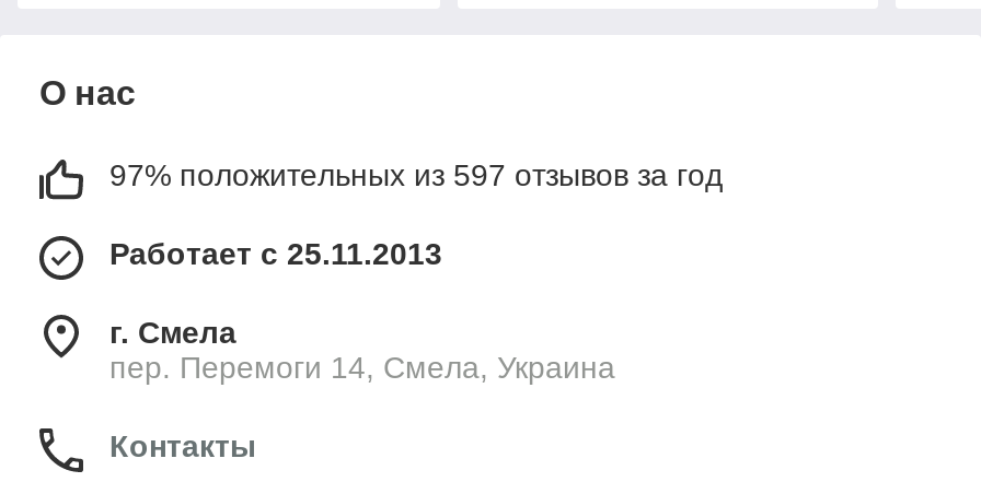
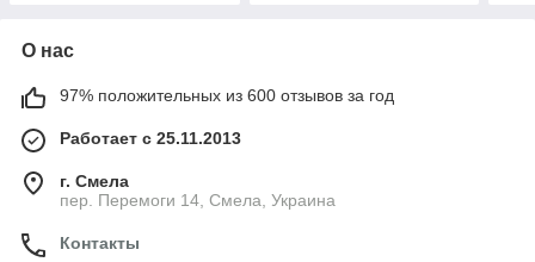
- 97% положительных из 597 отзывов за год
+ 97% положительных из 600 отзывов за год
